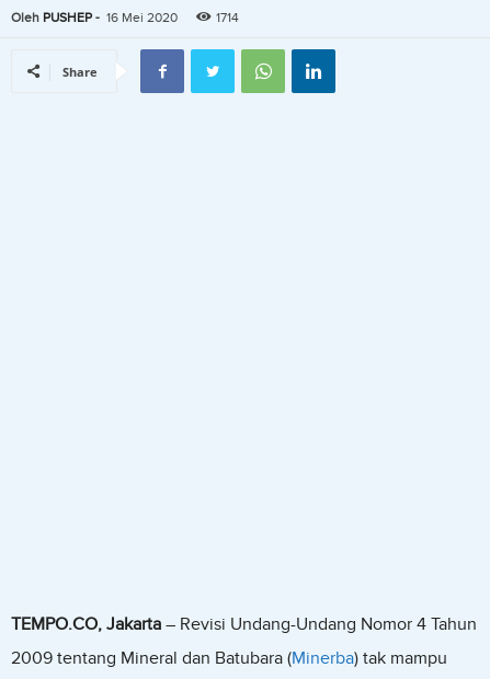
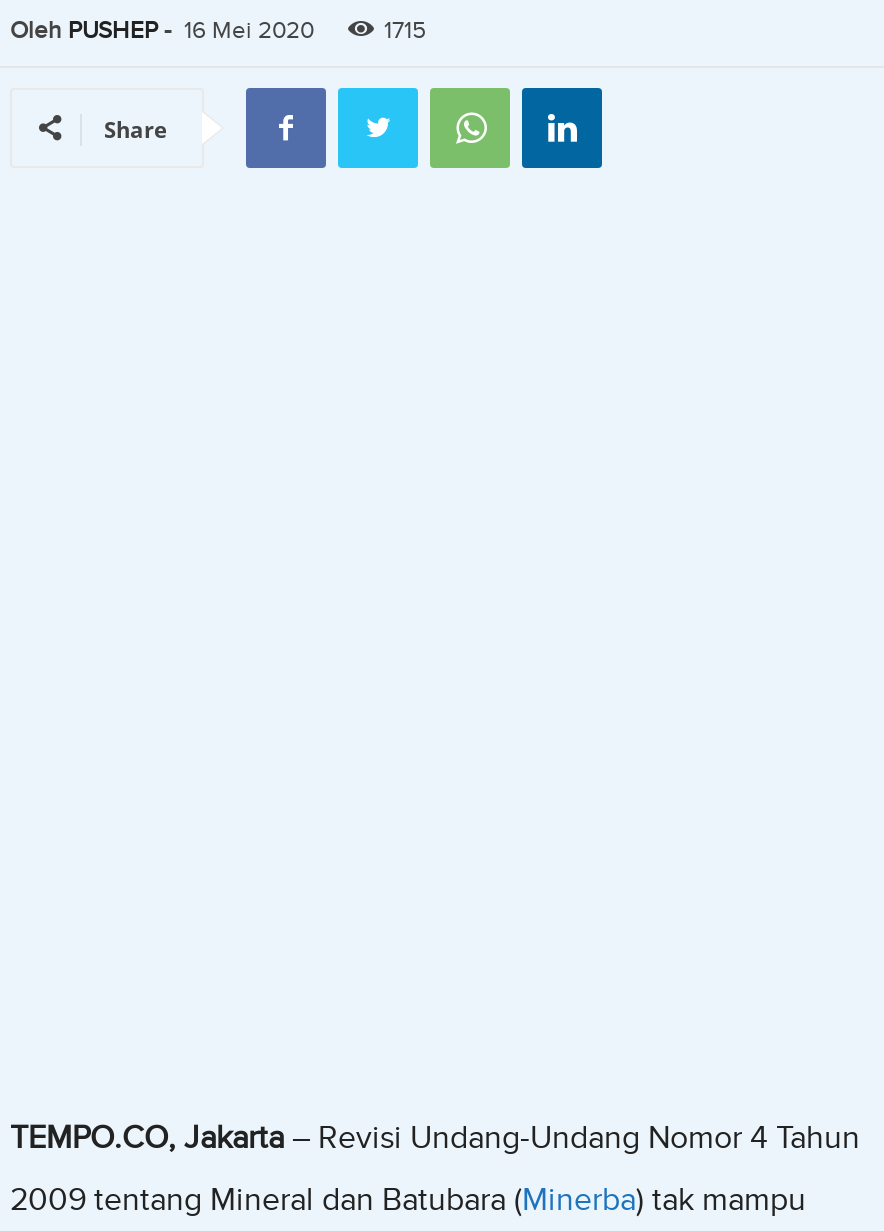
- 1714
+ 1715
